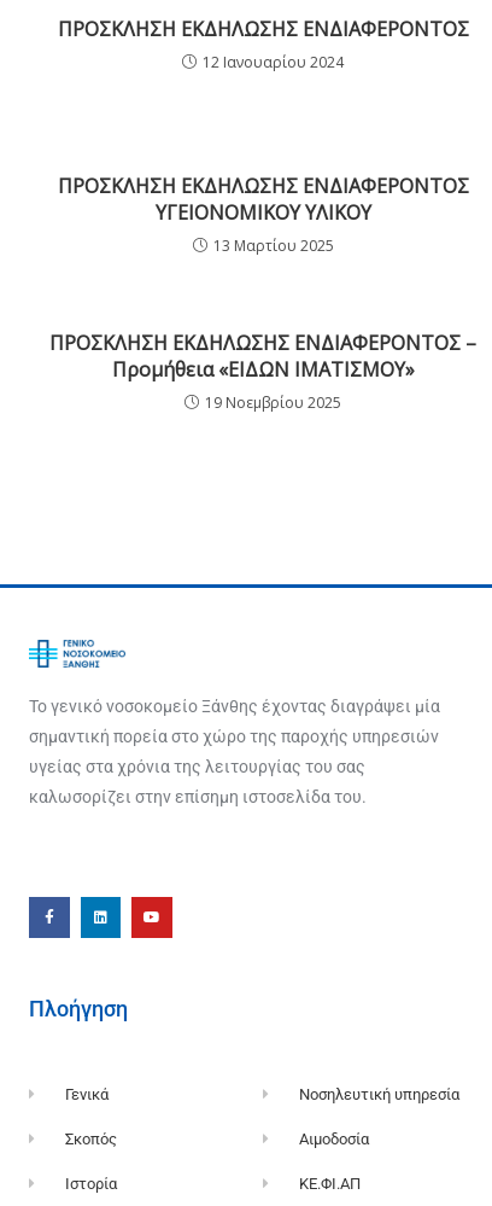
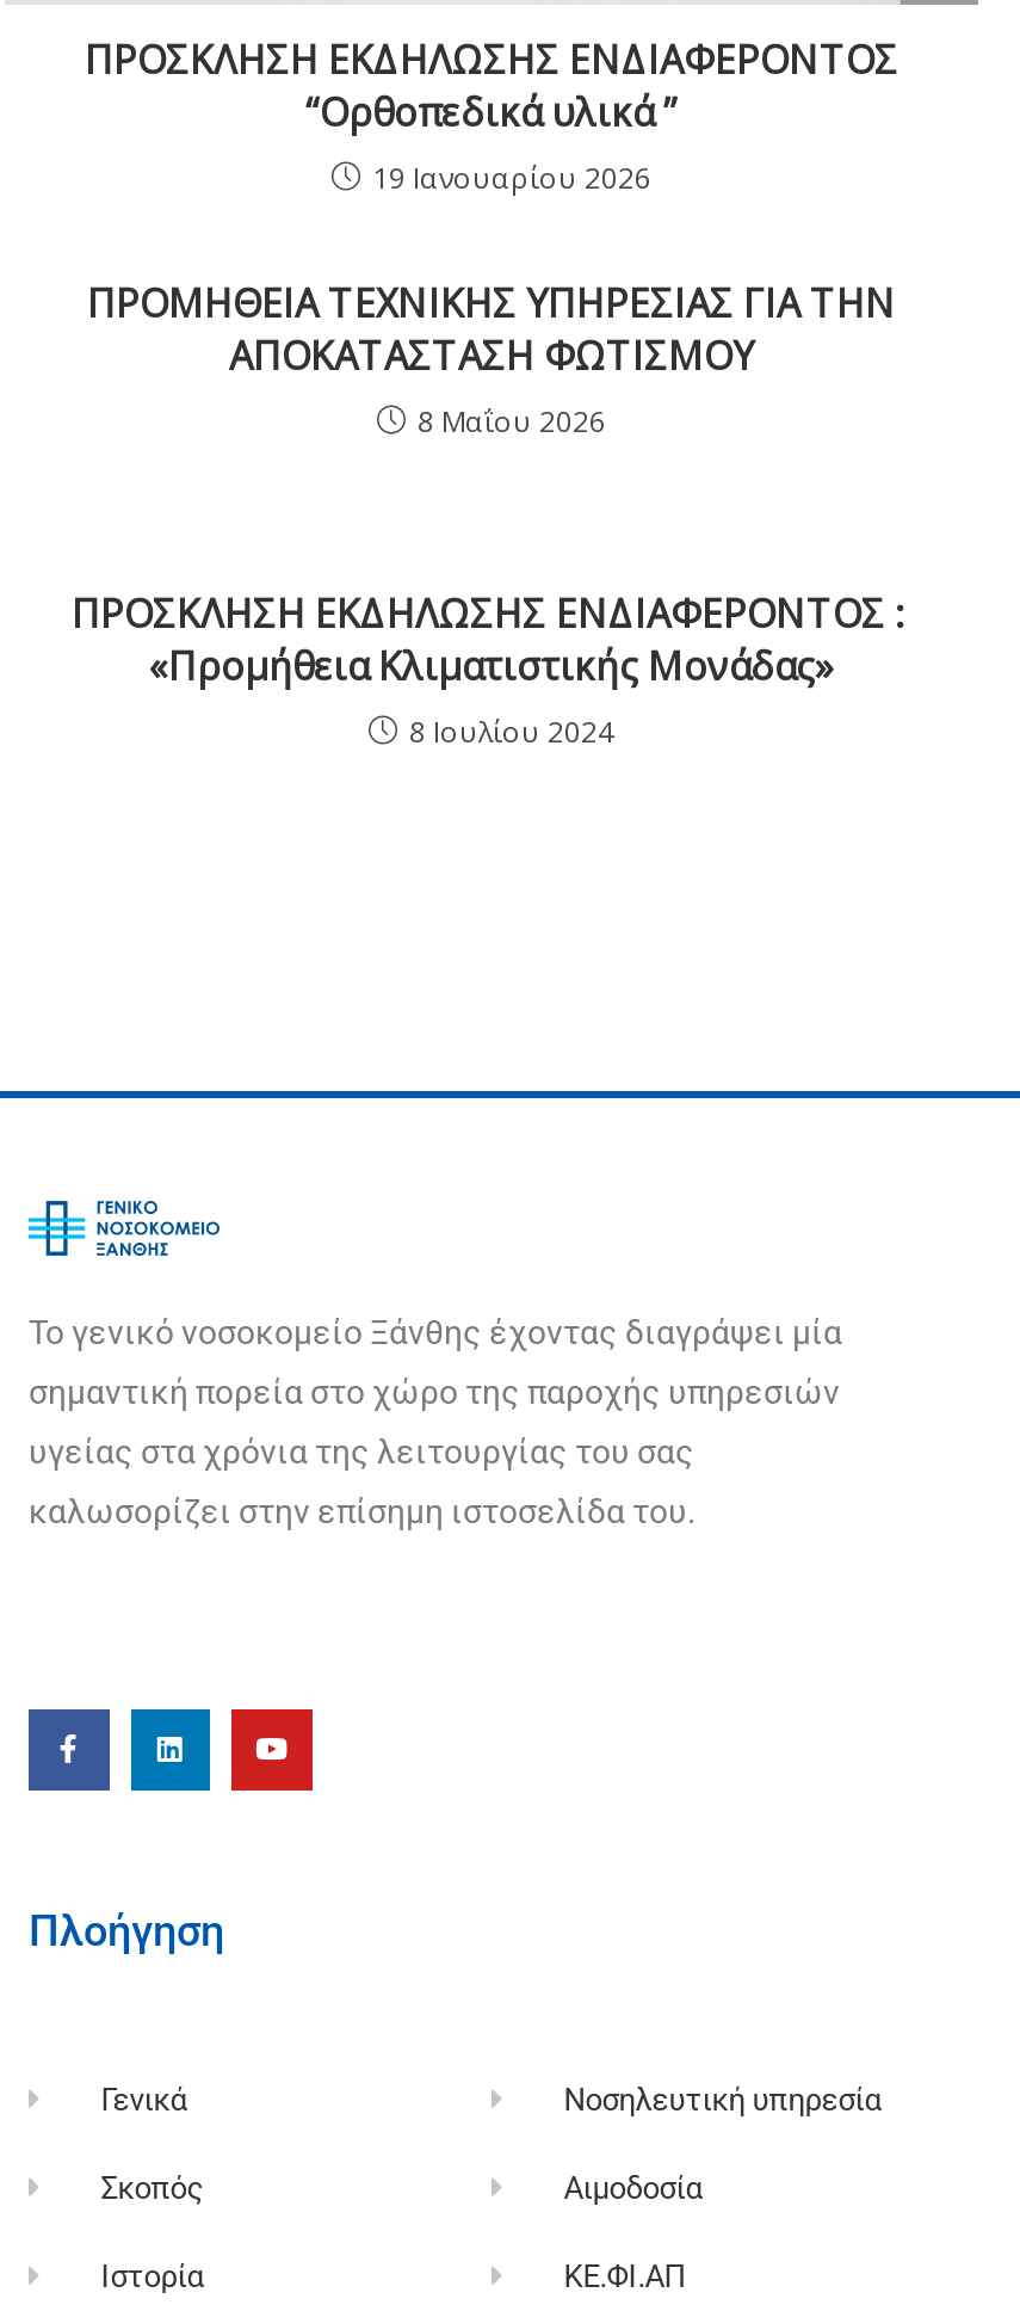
- 12 Ιανουαρίου 2024
+ “Ορθοπεδικά υλικά ”
+ 19 Ιανουαρίου 2026

- ΠΡΟΣΚΛΗΣΗ ΕΚΔΗΛΩΣΗΣ ΕΝΔΙΑΦΕΡΟΝΤΟΣ
- ΥΓΕΙΟΝΟΜΙΚΟΥ ΥΛΙΚΟΥ
- 13 Μαρτίου 2025
+ ΠΡΟΜΗΘΕΙΑ ΤΕΧΝΙΚΗΣ ΥΠΗΡΕΣΙΑΣ ΓΙΑ ΤΗΝ
+ ΑΠΟΚΑΤΑΣΤΑΣΗ ΦΩΤΙΣΜΟΥ
+ 8 Μαΐου 2026

- ΠΡΟΣΚΛΗΣΗ ΕΚΔΗΛΩΣΗΣ ΕΝΔΙΑΦΕΡΟΝΤΟΣ –
- Προμήθεια «ΕΙΔΩΝ ΙΜΑΤΙΣΜΟΥ»
- 19 Νοεμβρίου 2025
+ ΠΡΟΣΚΛΗΣΗ ΕΚΔΗΛΩΣΗΣ ΕΝΔΙΑΦΕΡΟΝΤΟΣ :
+ «Προμήθεια Κλιματιστικής Μονάδας»
+ 8 Ιουλίου 2024
